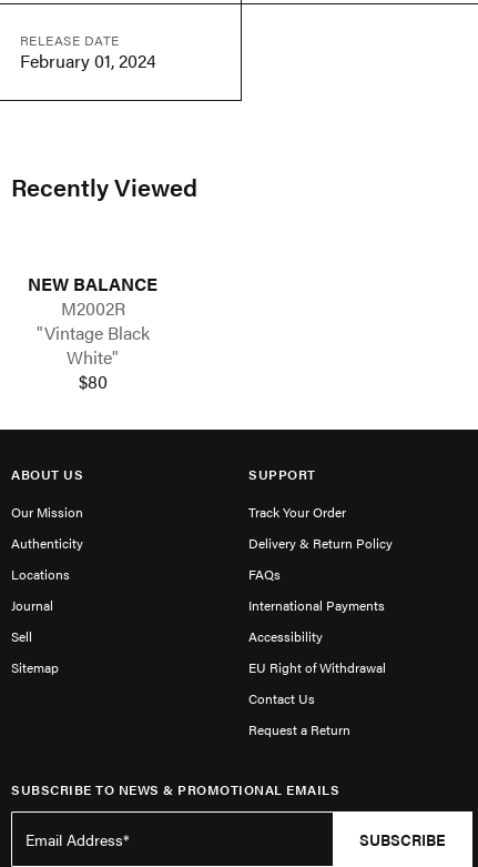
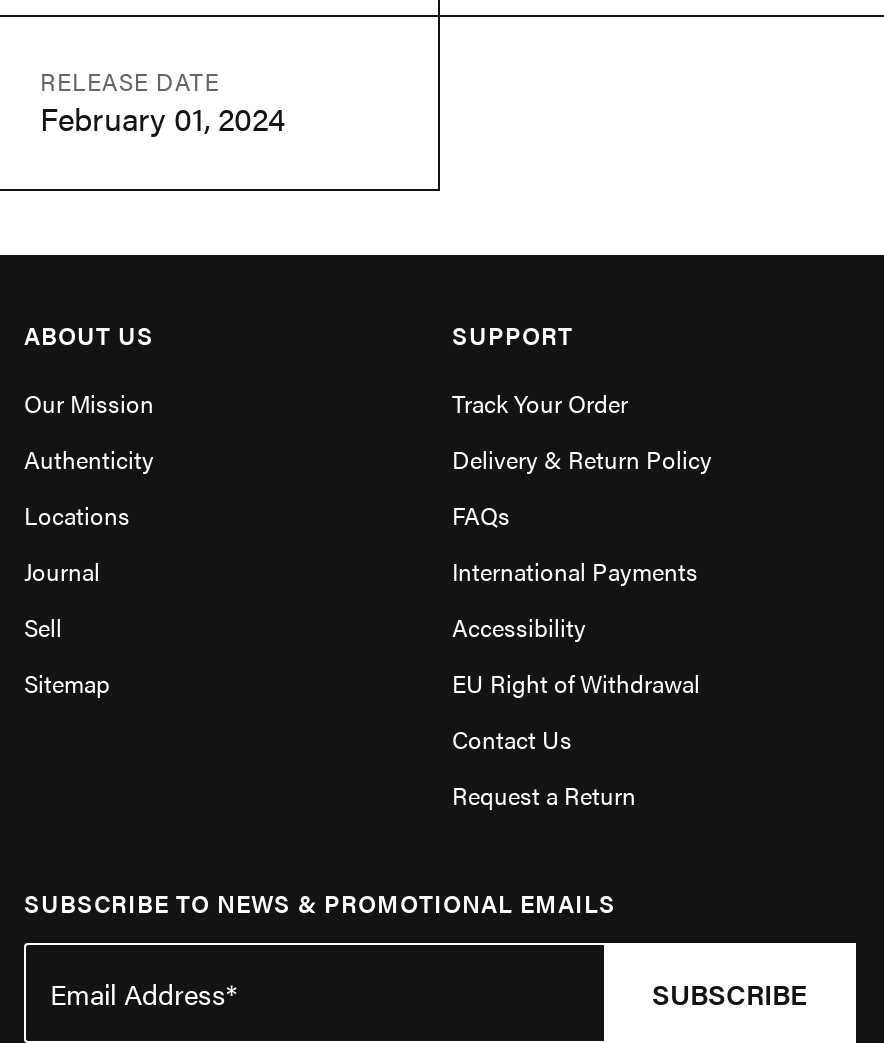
- Recently Viewed
- NEW BALANCE
- M2002R
- "Vintage Black
- White"
- $80
